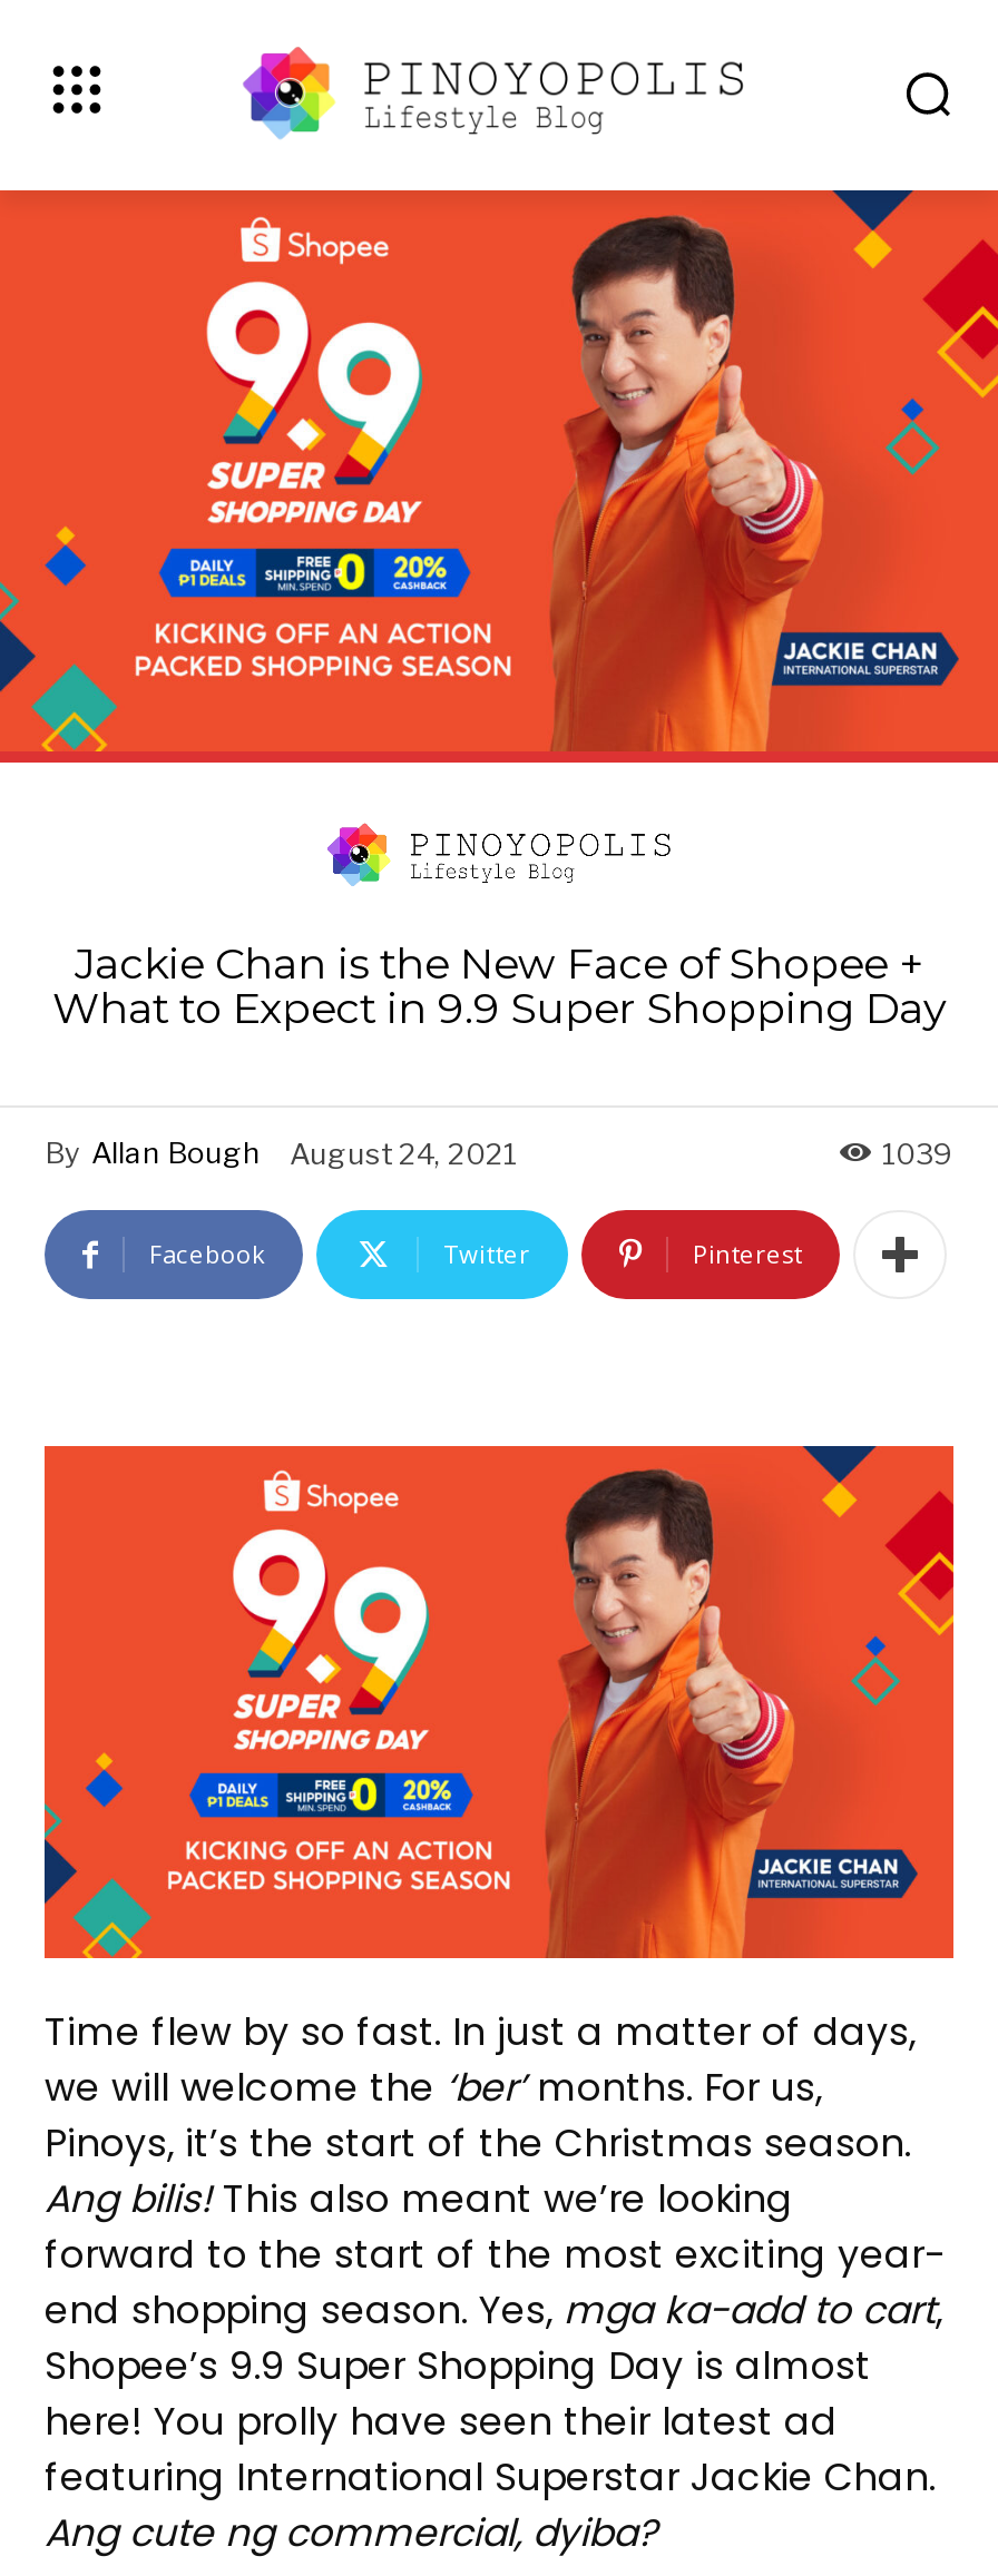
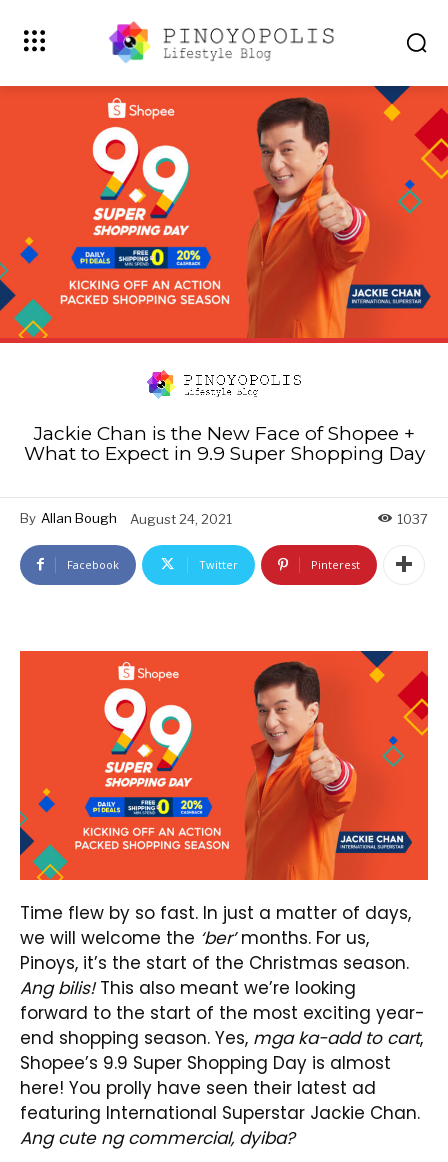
- 1039
+ 1037
